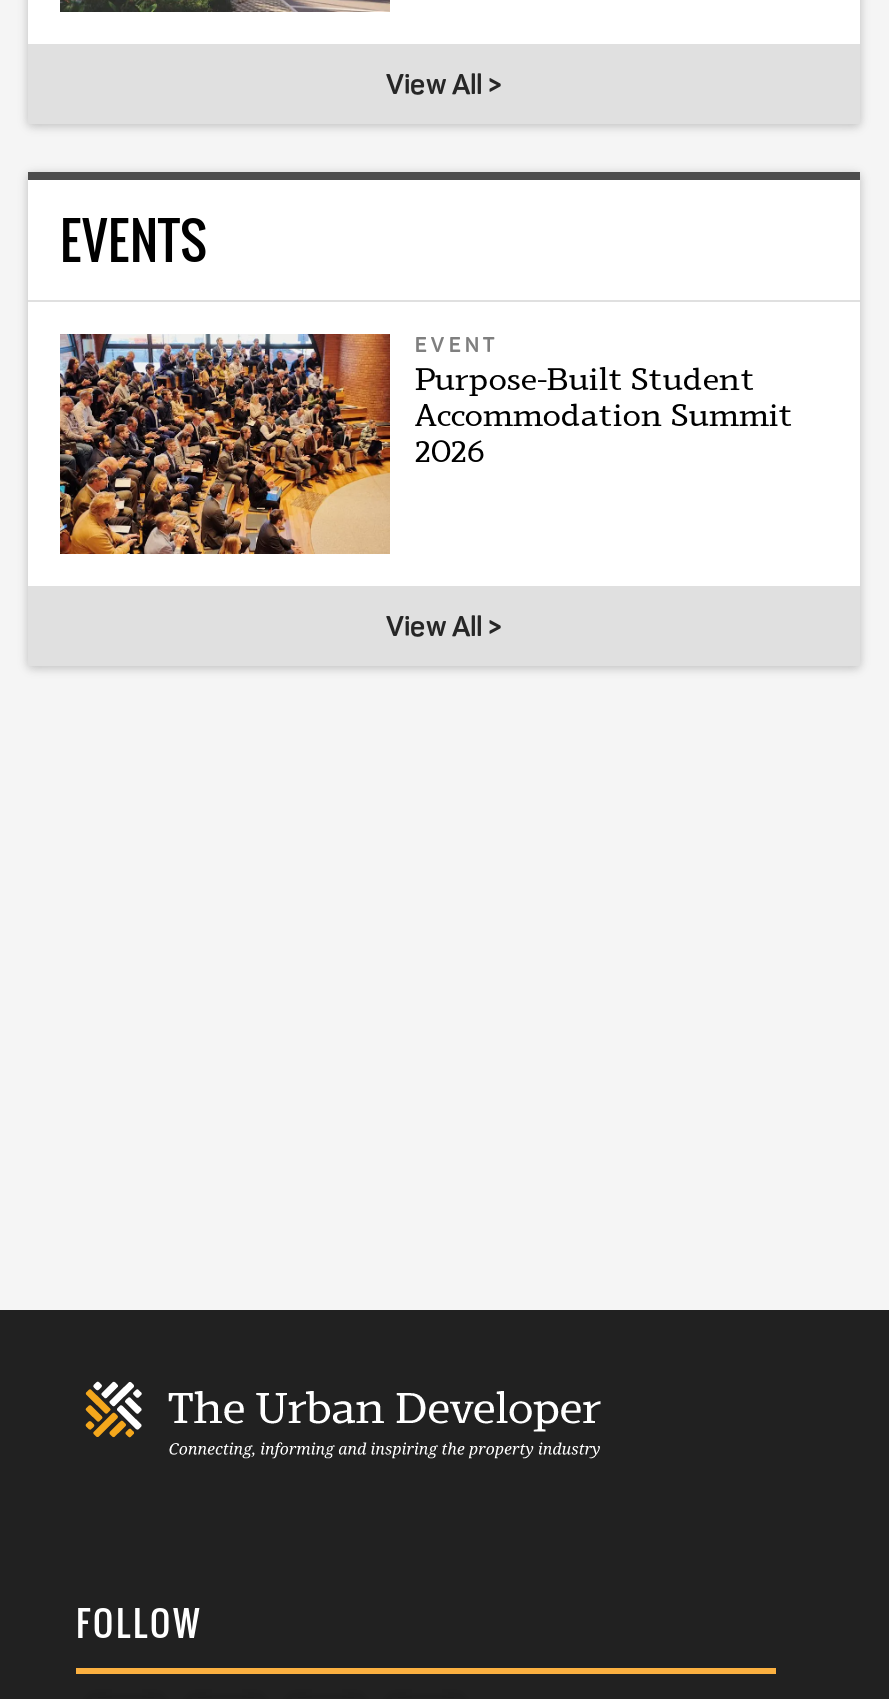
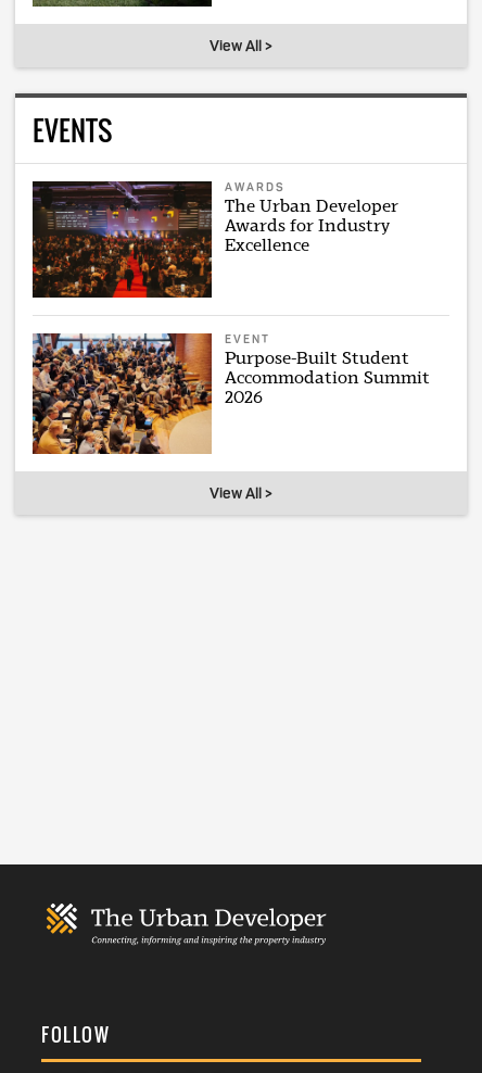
+ [image]
+ AWARDS
+ The Urban Developer
+ Awards for Industry
+ Excellence
